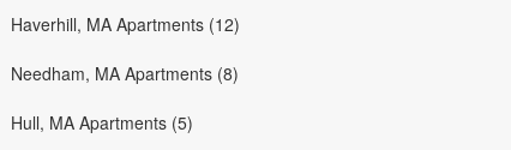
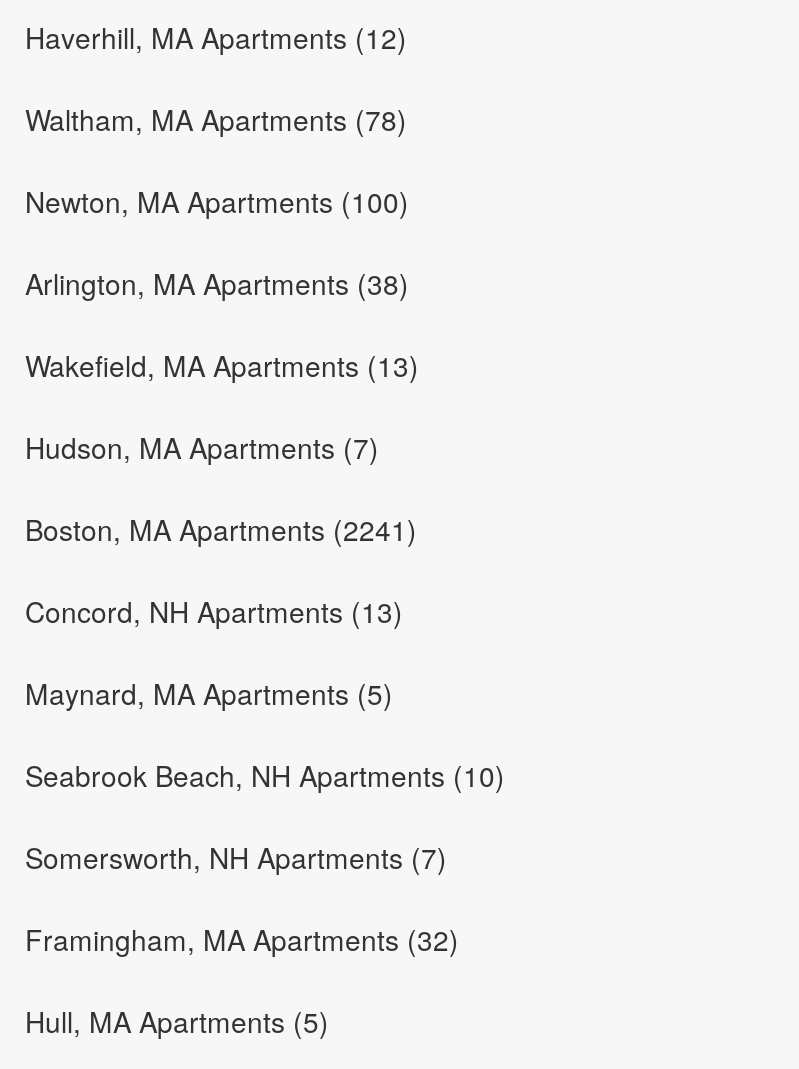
- Needham, MA Apartments (8)
+ Waltham, MA Apartments (78)
+ Newton, MA Apartments (100)
+ Arlington, MA Apartments (38)
+ Wakefield, MA Apartments (13)
+ Hudson, MA Apartments (7)
+ Boston, MA Apartments (2241)
+ Concord, NH Apartments (13)
+ Maynard, MA Apartments (5)
+ Seabrook Beach, NH Apartments (10)
+ Somersworth, NH Apartments (7)
+ Framingham, MA Apartments (32)
